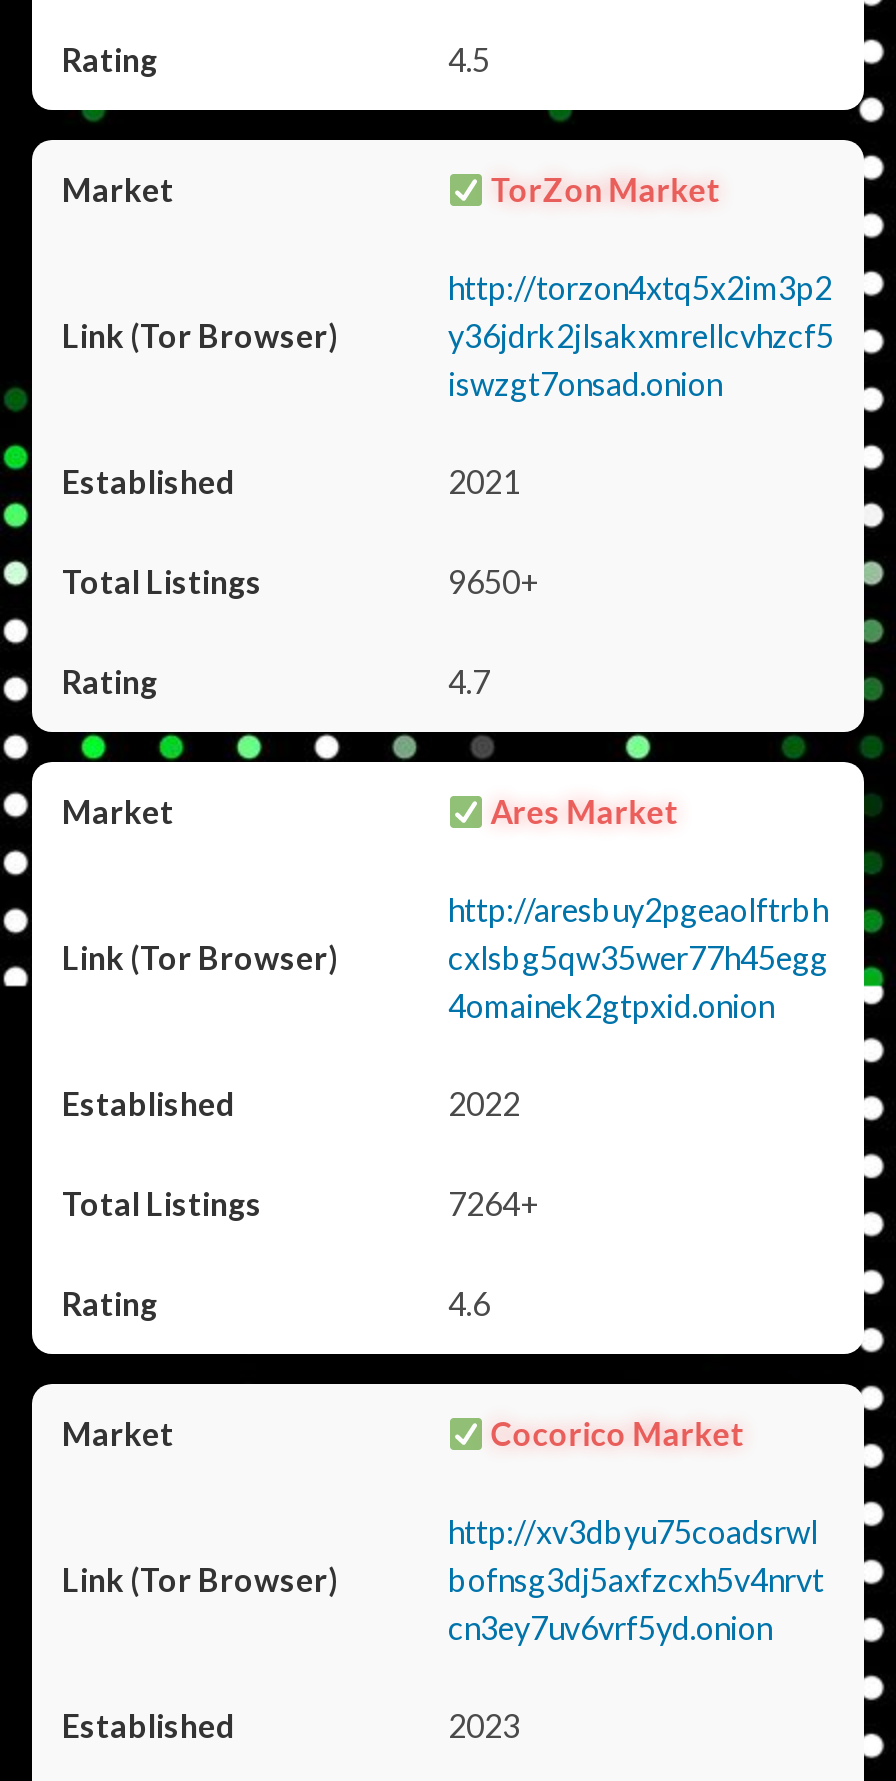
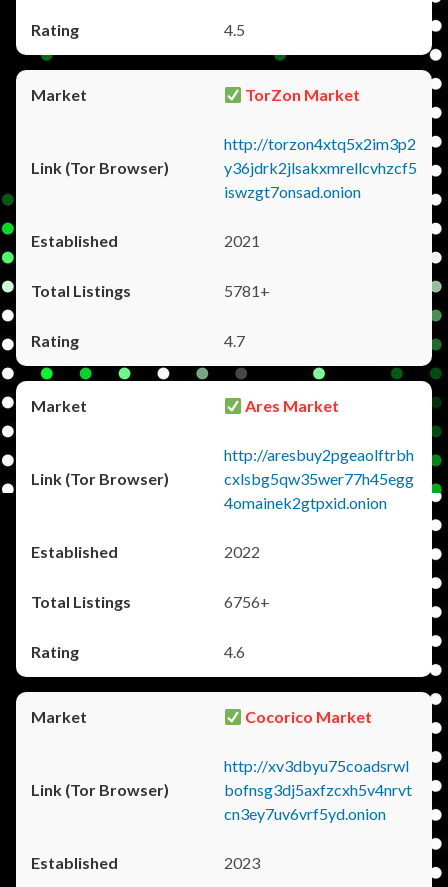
- 9650+
+ 5781+

- 7264+
+ 6756+
